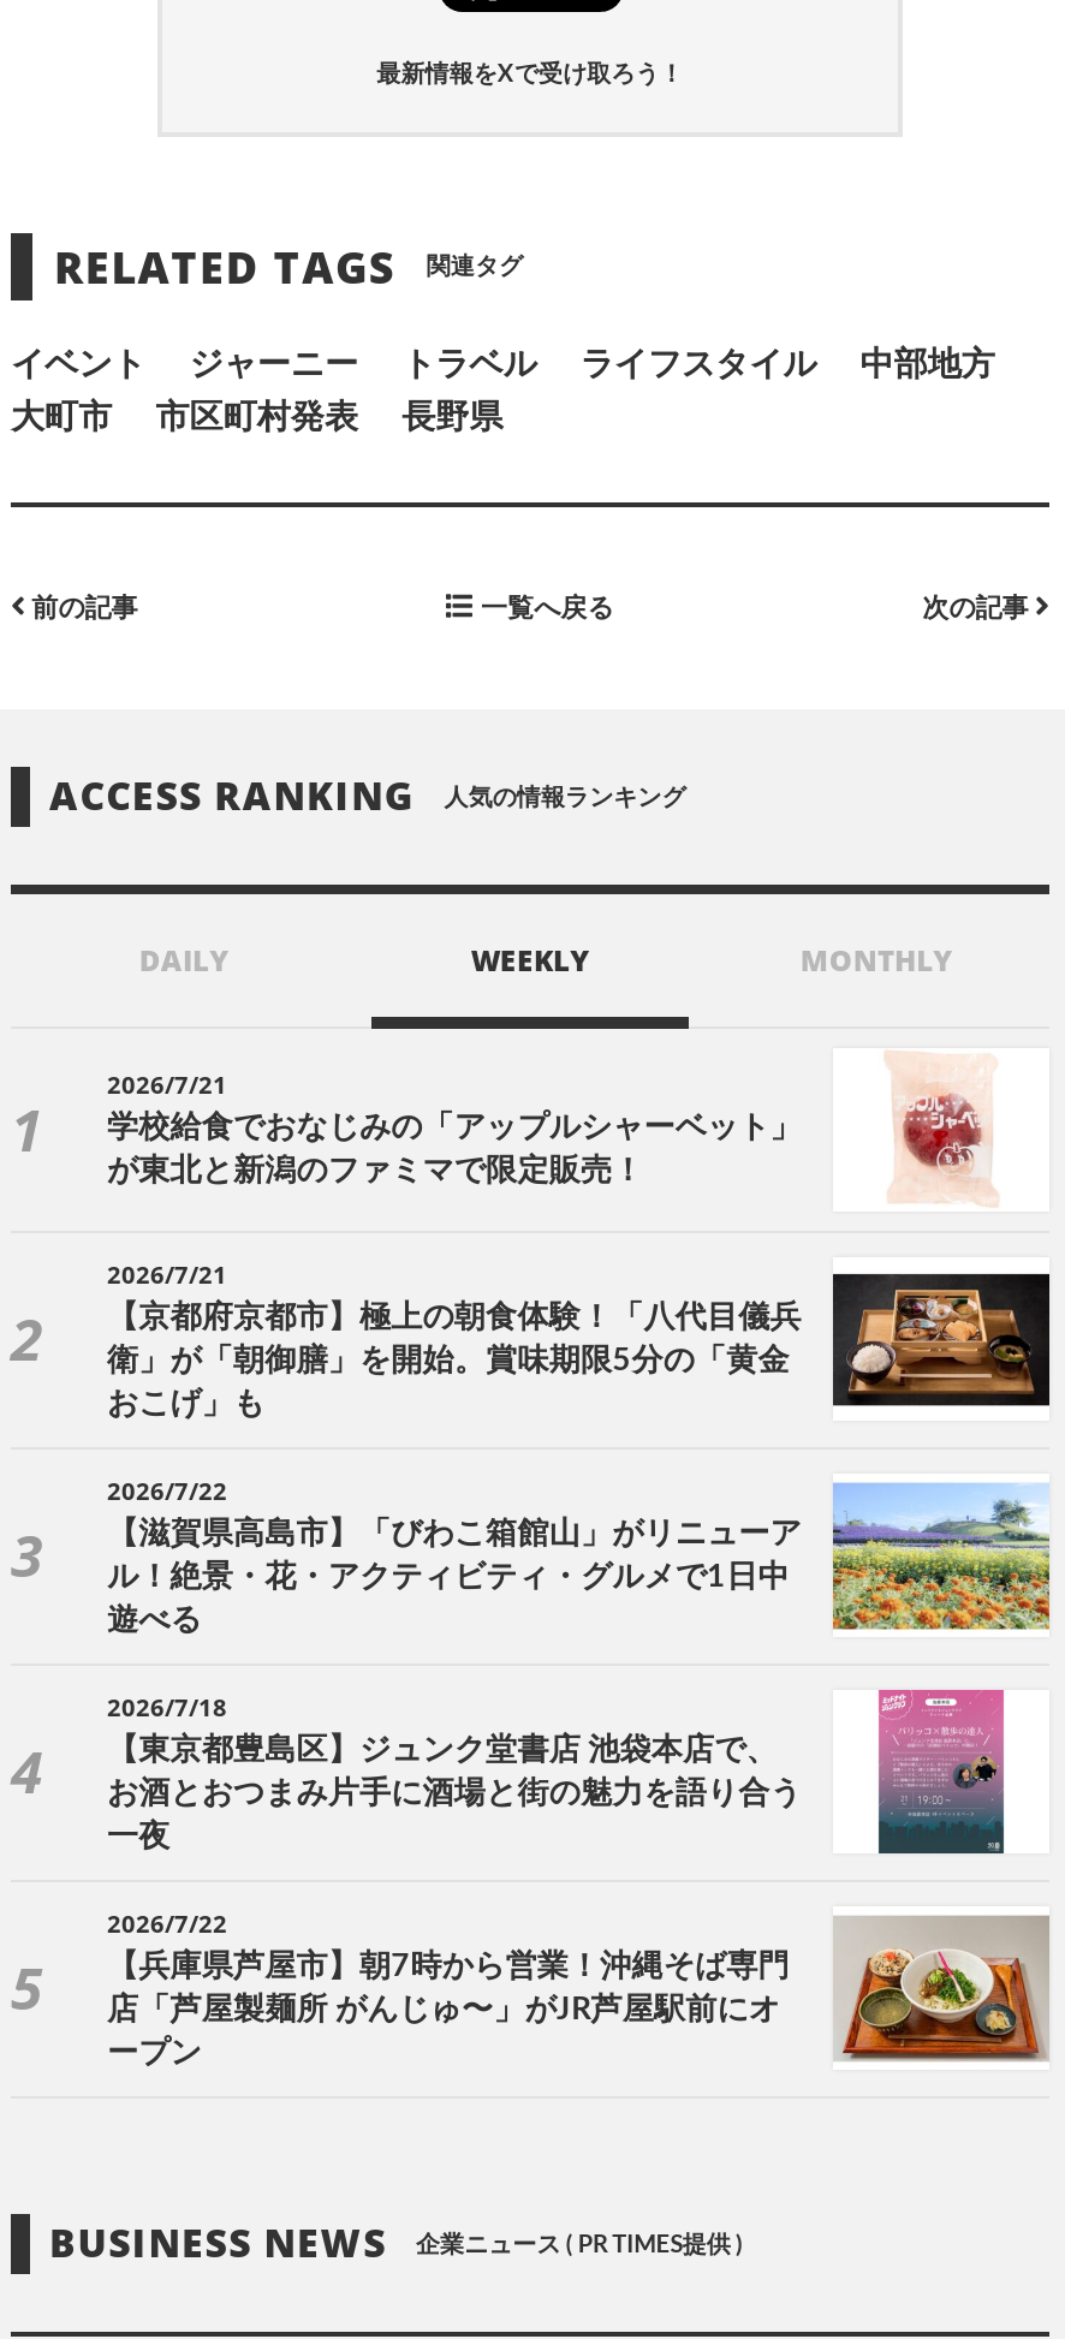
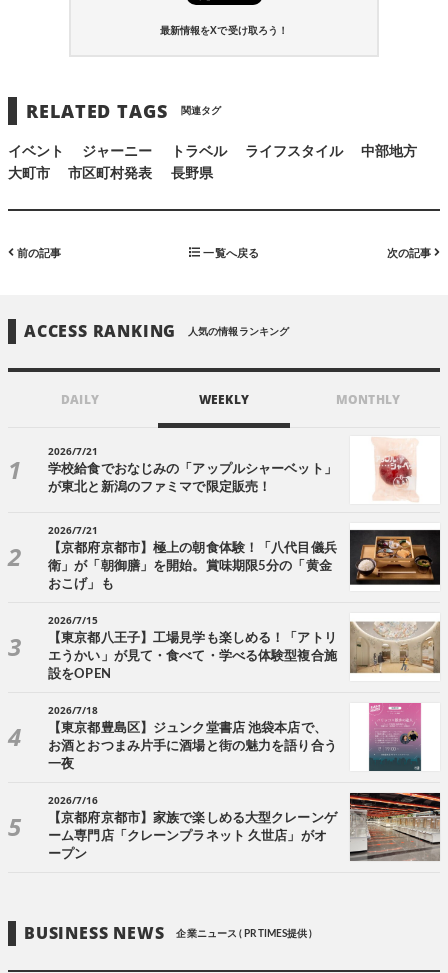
- [image]
- 2026/7/22
- 【滋賀県高島市】「びわこ箱館山」がリニューア
- ル！絶景・花・アクティビティ・グルメで1日中
- 遊べる
+ [image]
+ 2026/7/15
+ 【東京都八王子】工場見学も楽しめる！「アトリ
+ エうかい」が見て・食べて・学べる体験型複合施
+ 設をOPEN

- 2026/7/22
+ 2026/7/16

- [image]
- 【兵庫県芦屋市】朝7時から営業！沖縄そば専門
+ [image]
+ 【京都府京都市】家族で楽しめる大型クレーンゲ

- 店「芦屋製麺所 がんじゅ〜」がJR芦屋駅前にオ
+ ーム専門店「クレーンプラネット 久世店」がオ
